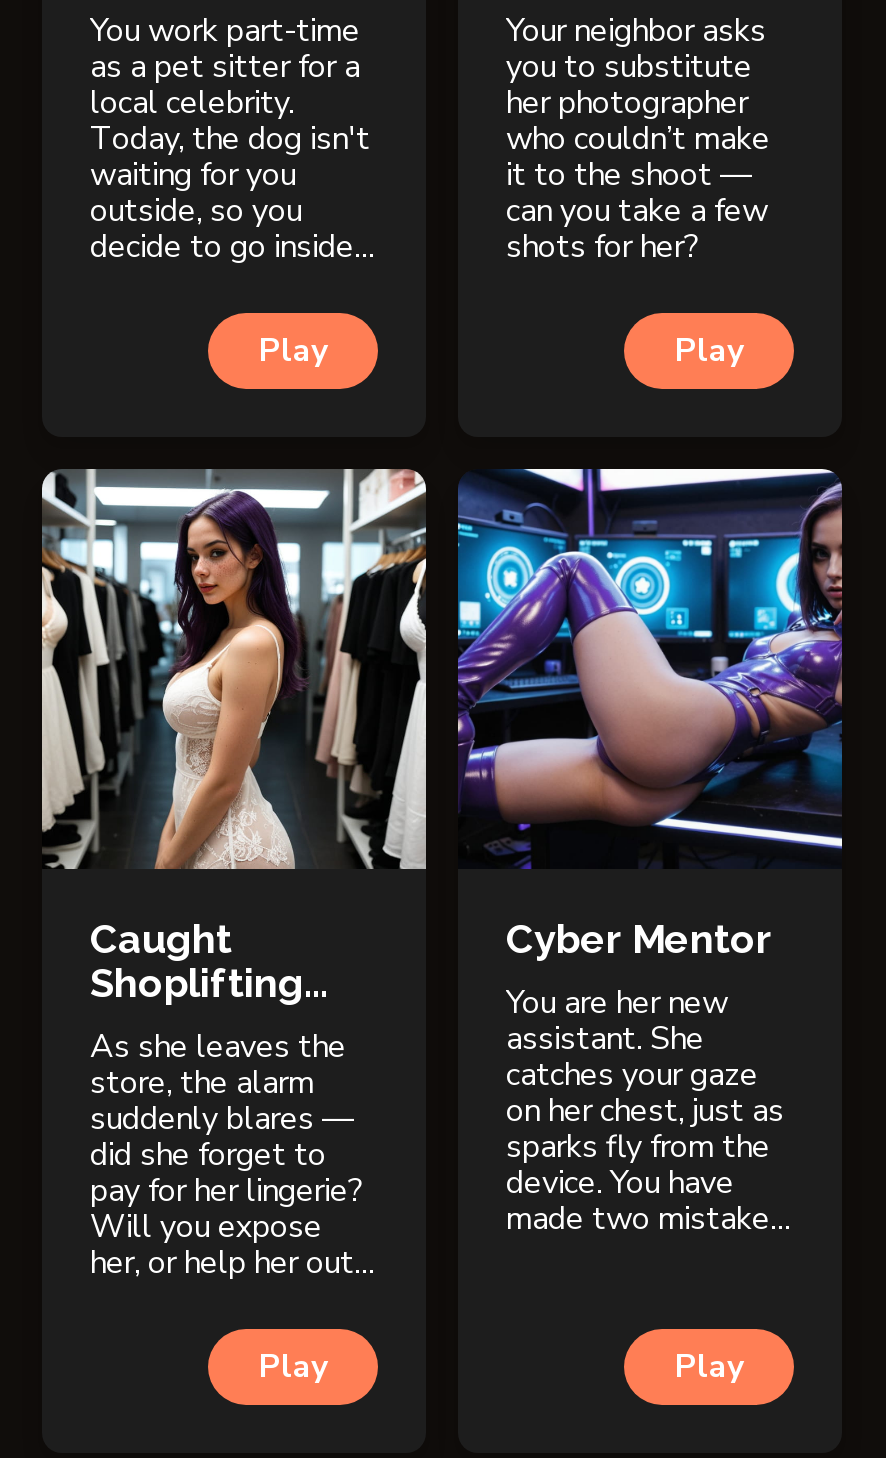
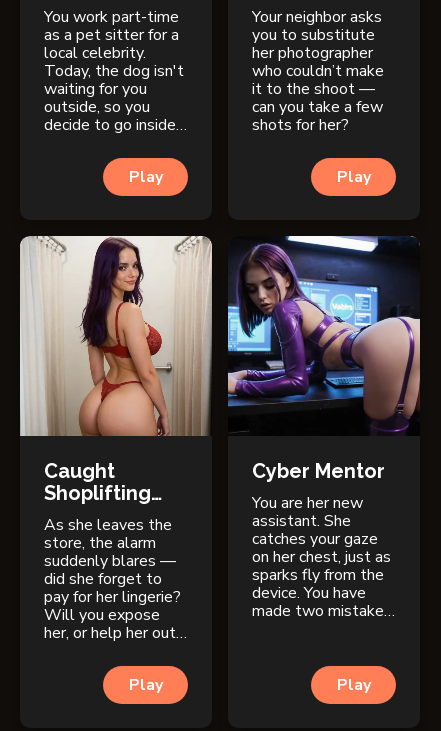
- [image]
+ [image]

- [image]
+ [image]
